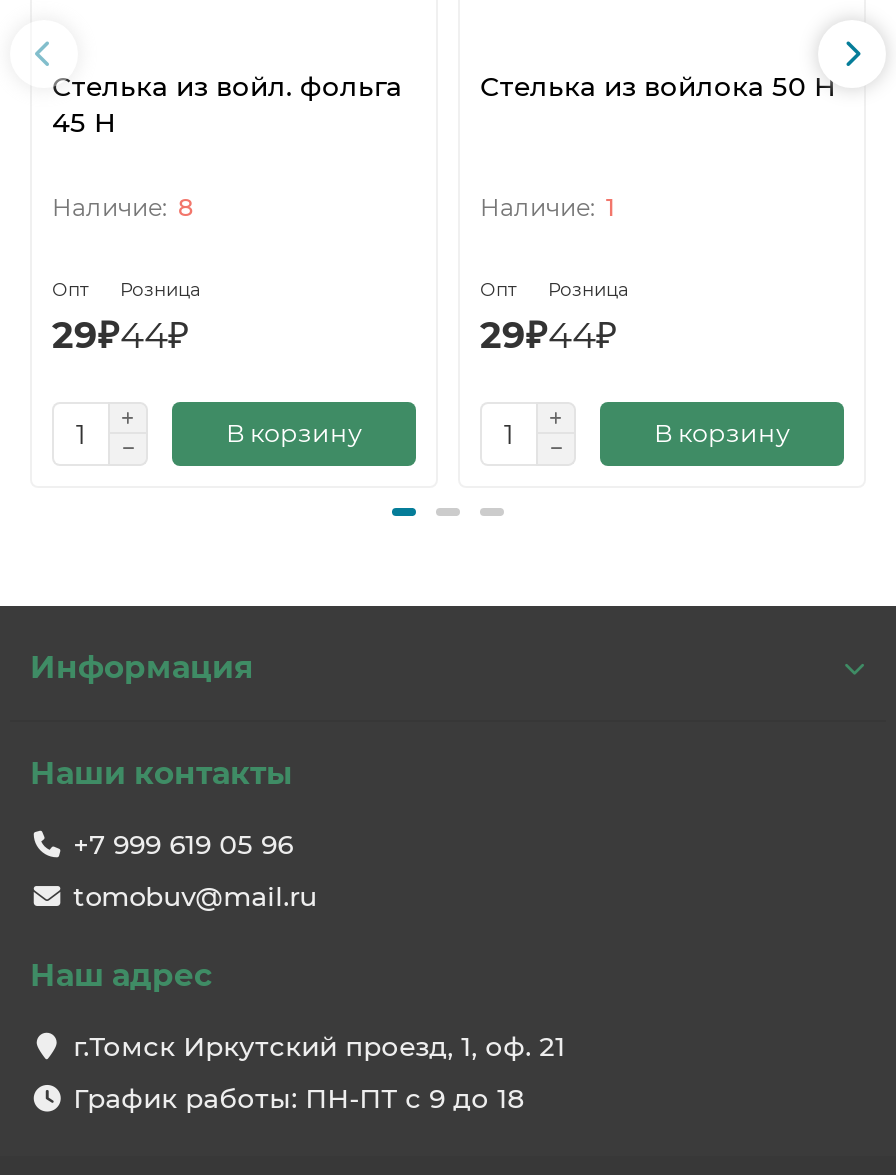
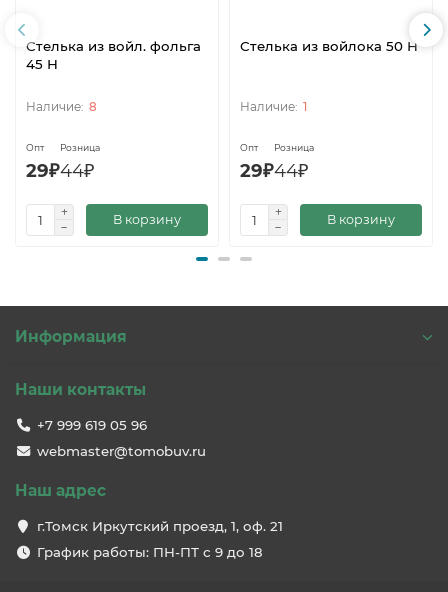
- tomobuv@mail.ru
+ webmaster@tomobuv.ru
